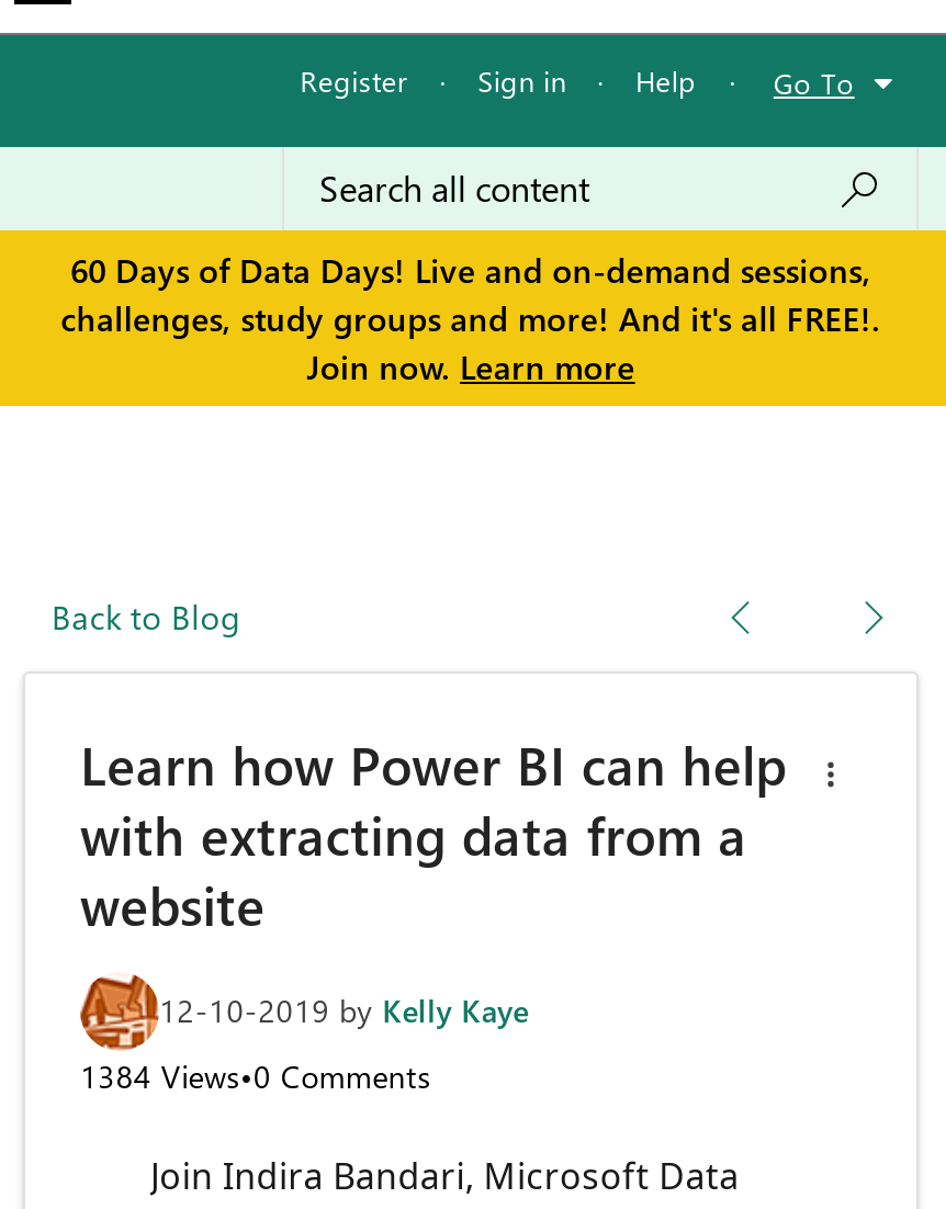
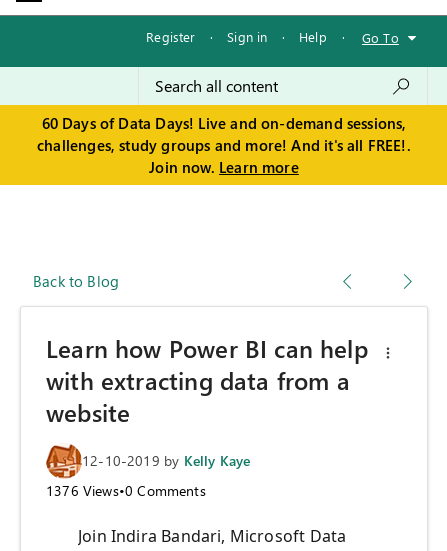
- 1384 Views•0 Comments
+ 1376 Views•0 Comments
